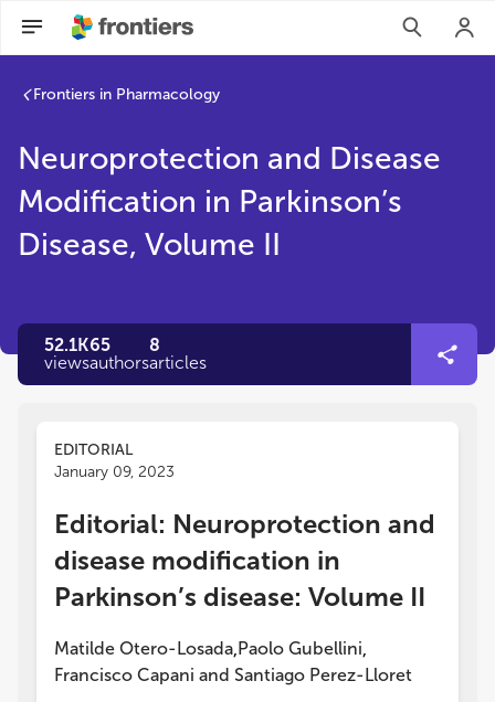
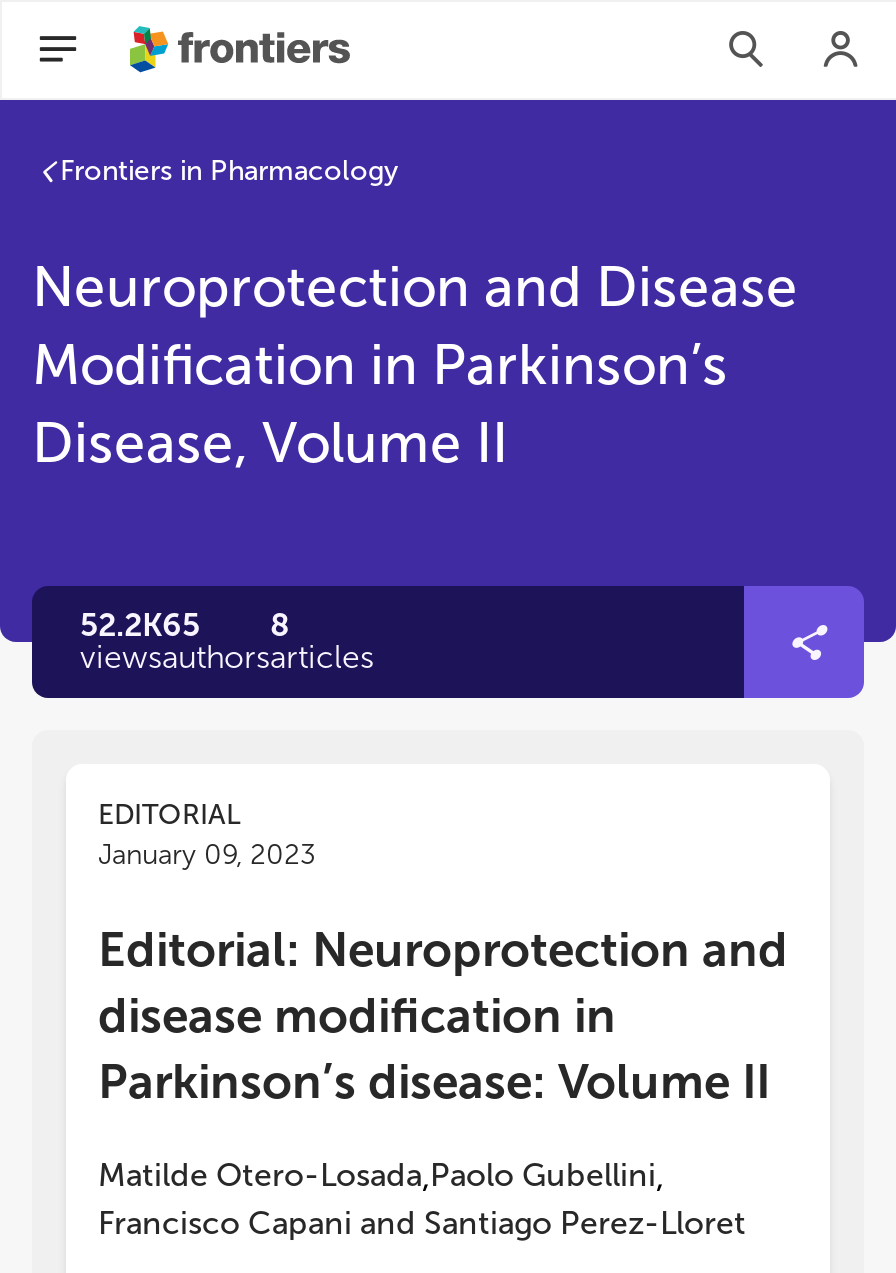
- 52.1K 65 8
+ 52.2K 65 8
